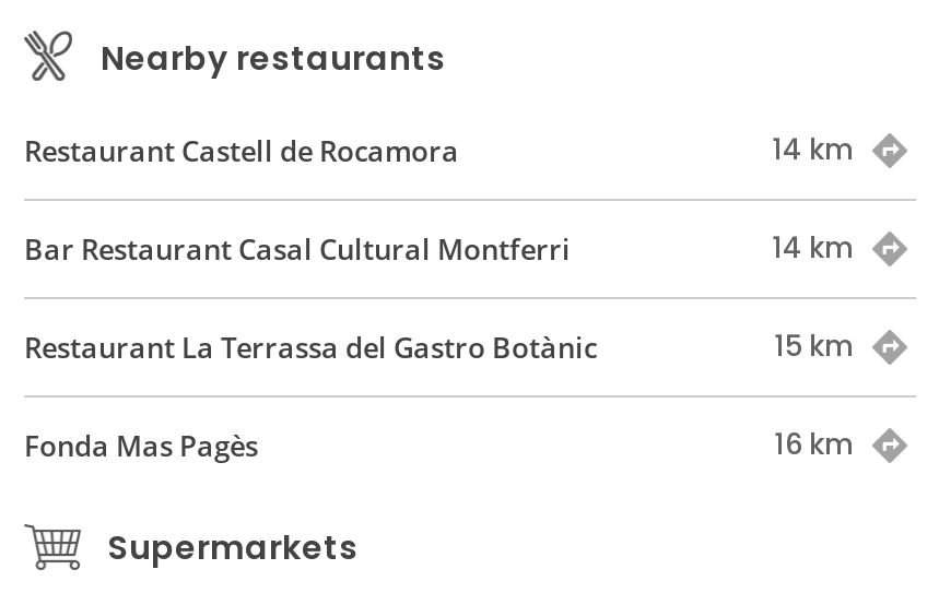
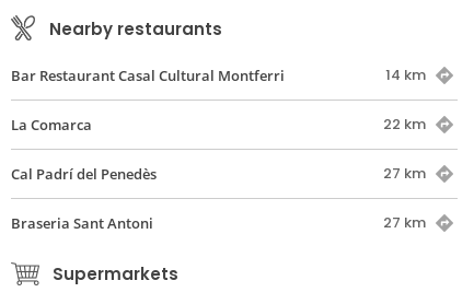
- Restaurant Castell de Rocamora
- 14 km

moved up: Bar Restaurant Casal Cultural Montferri | 14 km

- Restaurant La Terrassa del Gastro Botànic
- 15 km
- Fonda Mas Pagès
- 16 km
+ La Comarca
+ 22 km
+ Cal Padrí del Penedès
+ 27 km
+ Braseria Sant Antoni
+ 27 km
